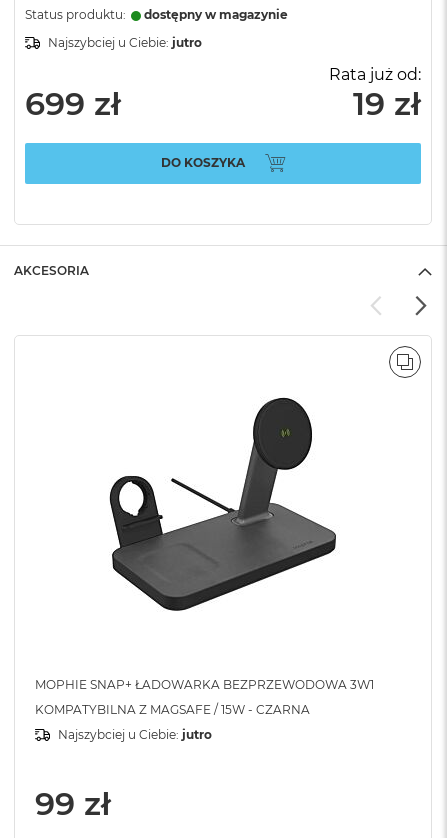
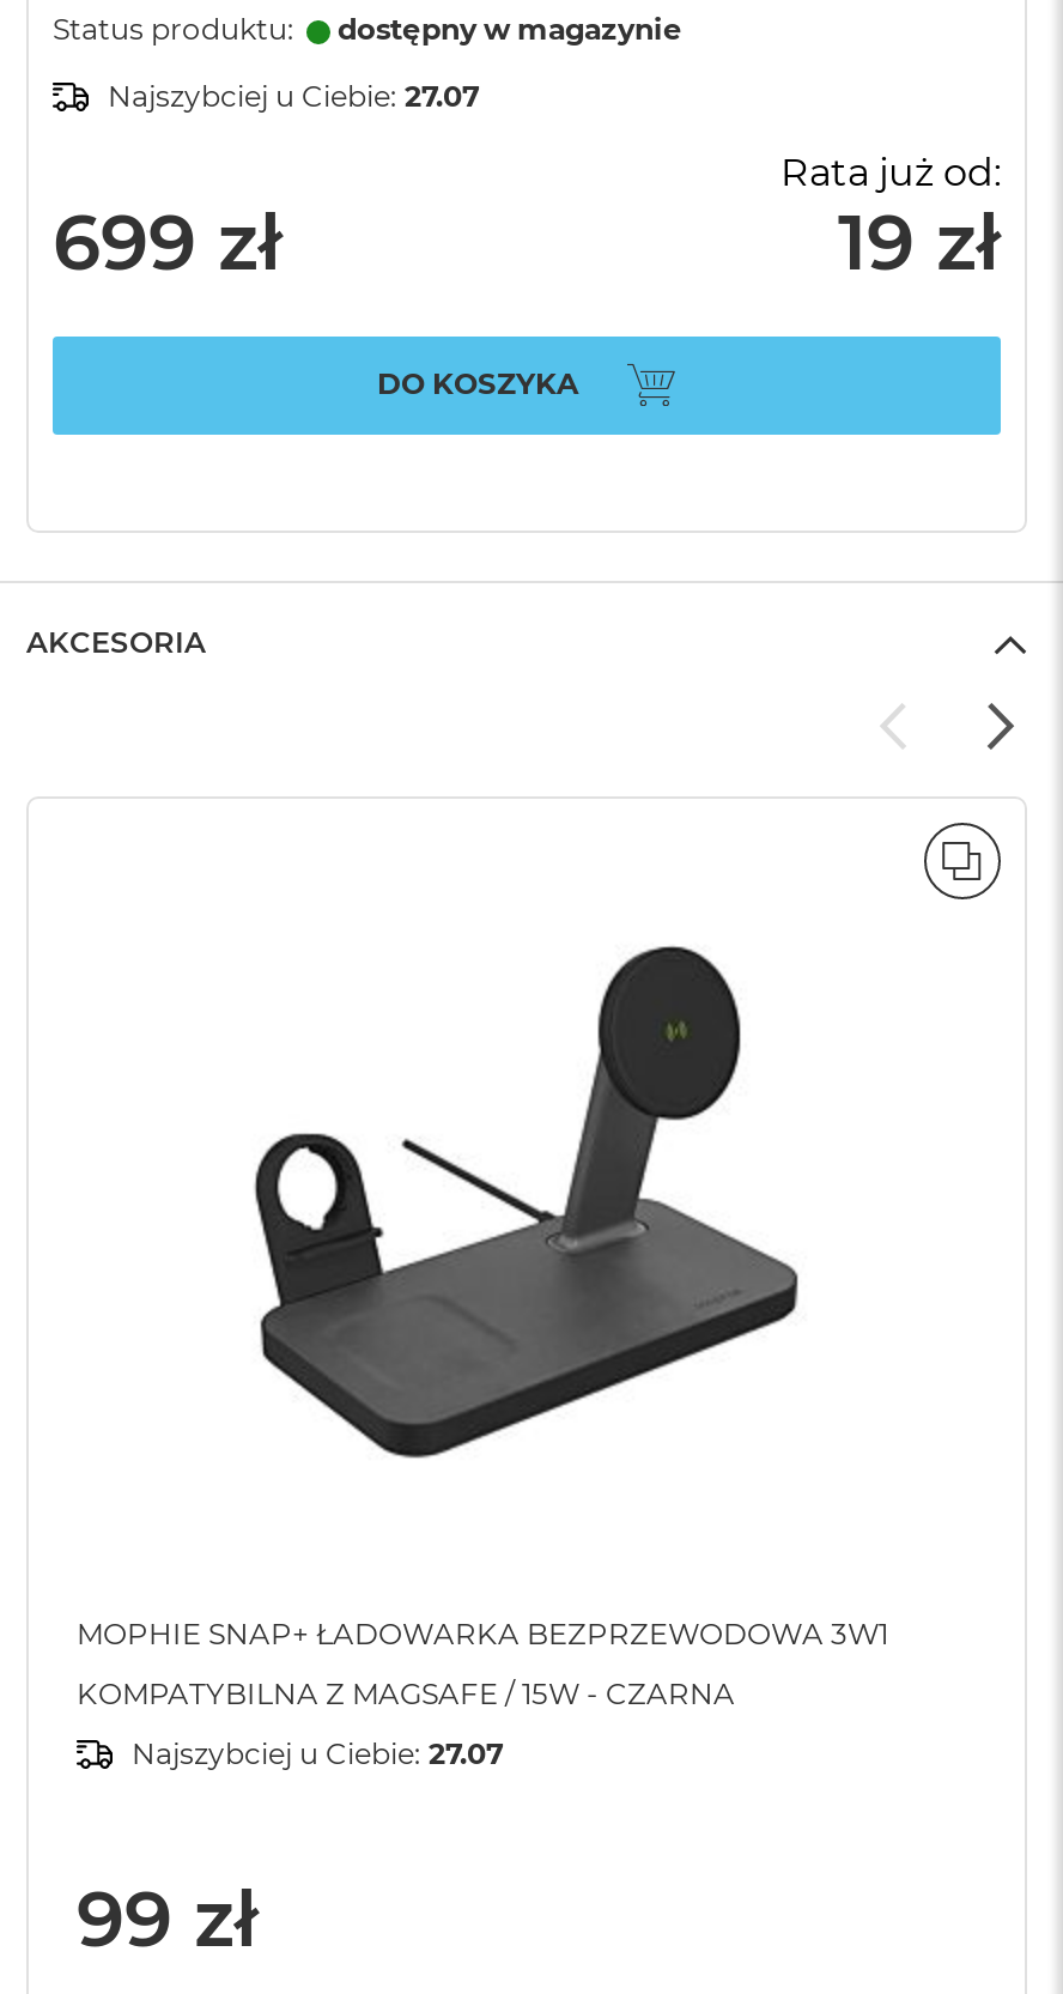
- Najszybciej u Ciebie: jutro
+ Najszybciej u Ciebie: 27.07

- Najszybciej u Ciebie: jutro
+ Najszybciej u Ciebie: 27.07
